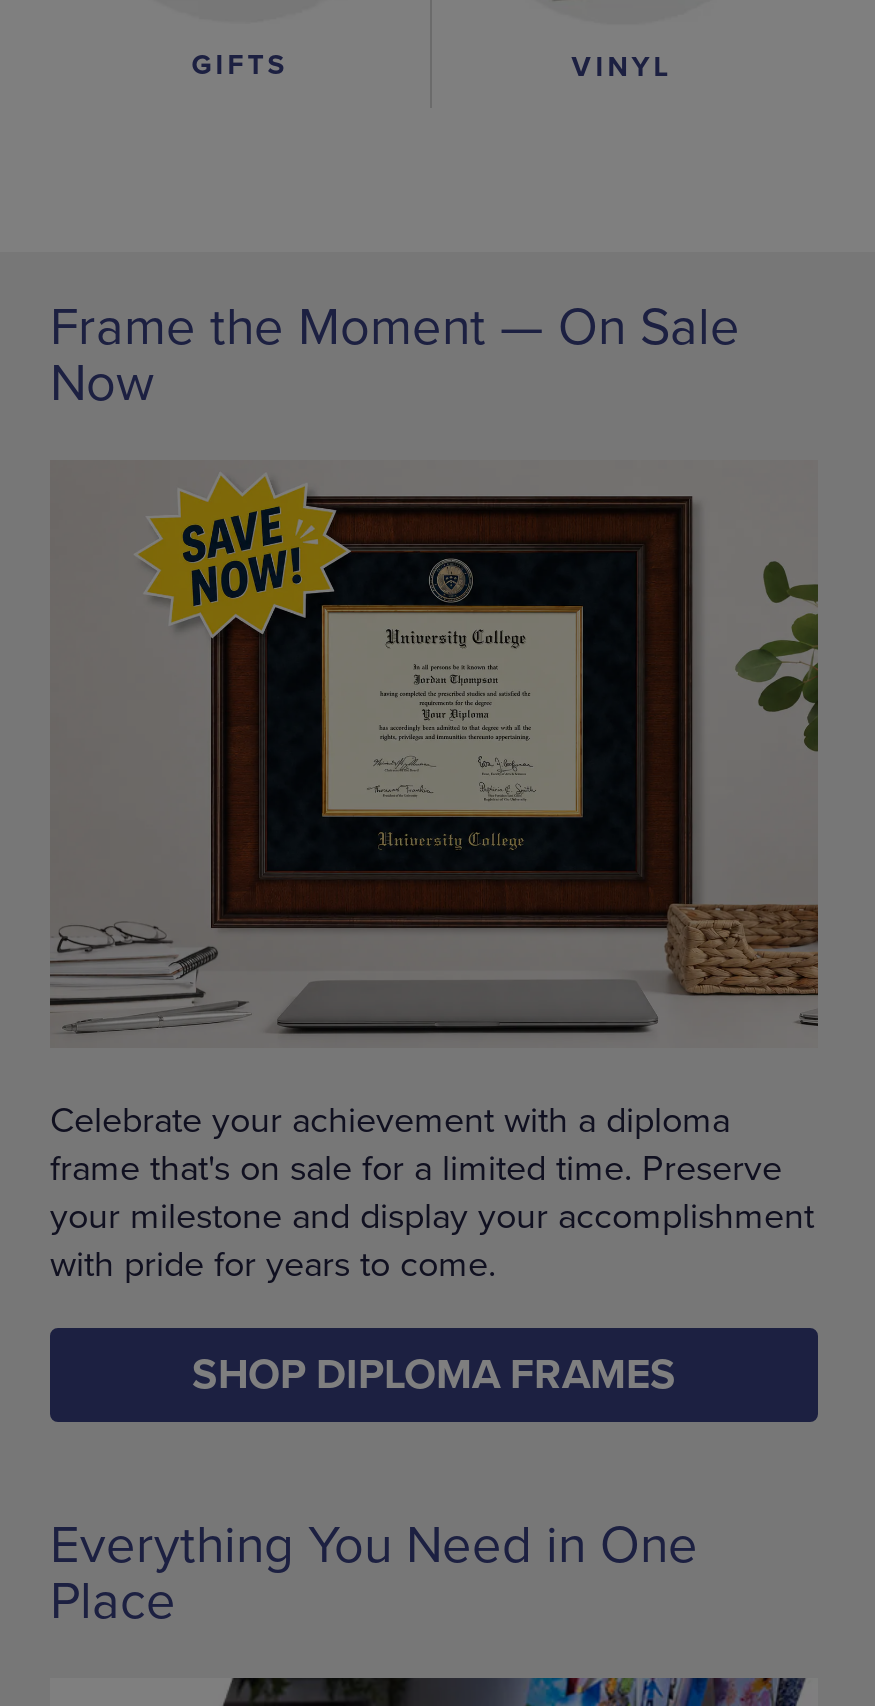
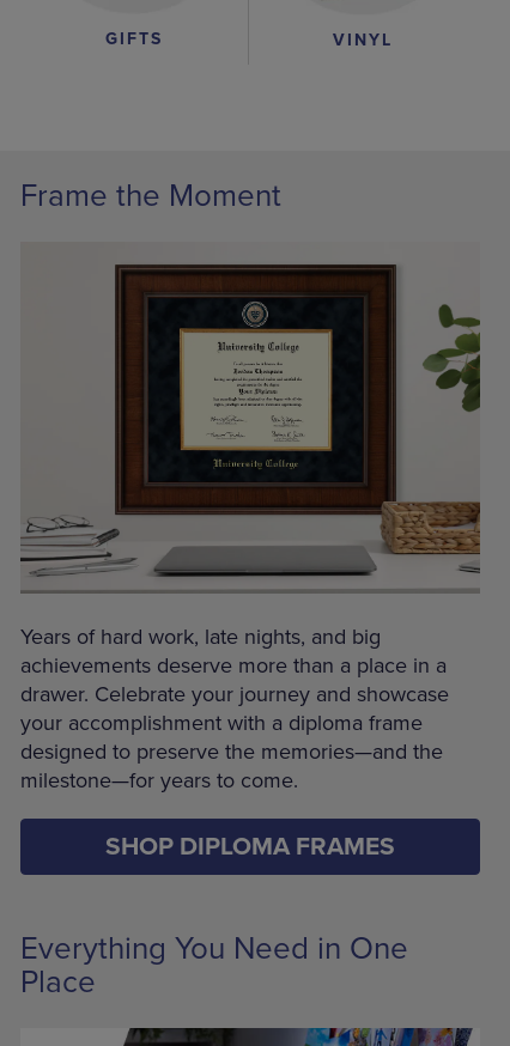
- Frame the Moment — On Sale
- Now
+ Frame the Moment

- [image]
- Celebrate your achievement with a diploma
- frame that's on sale for a limited time. Preserve
- your milestone and display your accomplishment
- with pride for years to come.
+ [image]
+ Years of hard work, late nights, and big
+ achievements deserve more than a place in a
+ drawer. Celebrate your journey and showcase
+ your accomplishment with a diploma frame
+ designed to preserve the memories—and the
+ milestone—for years to come.
